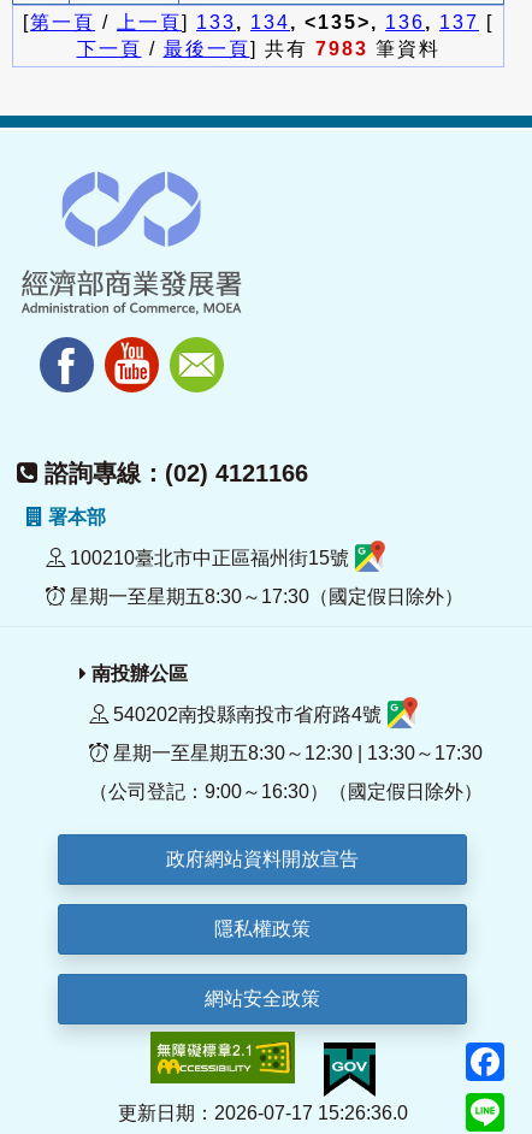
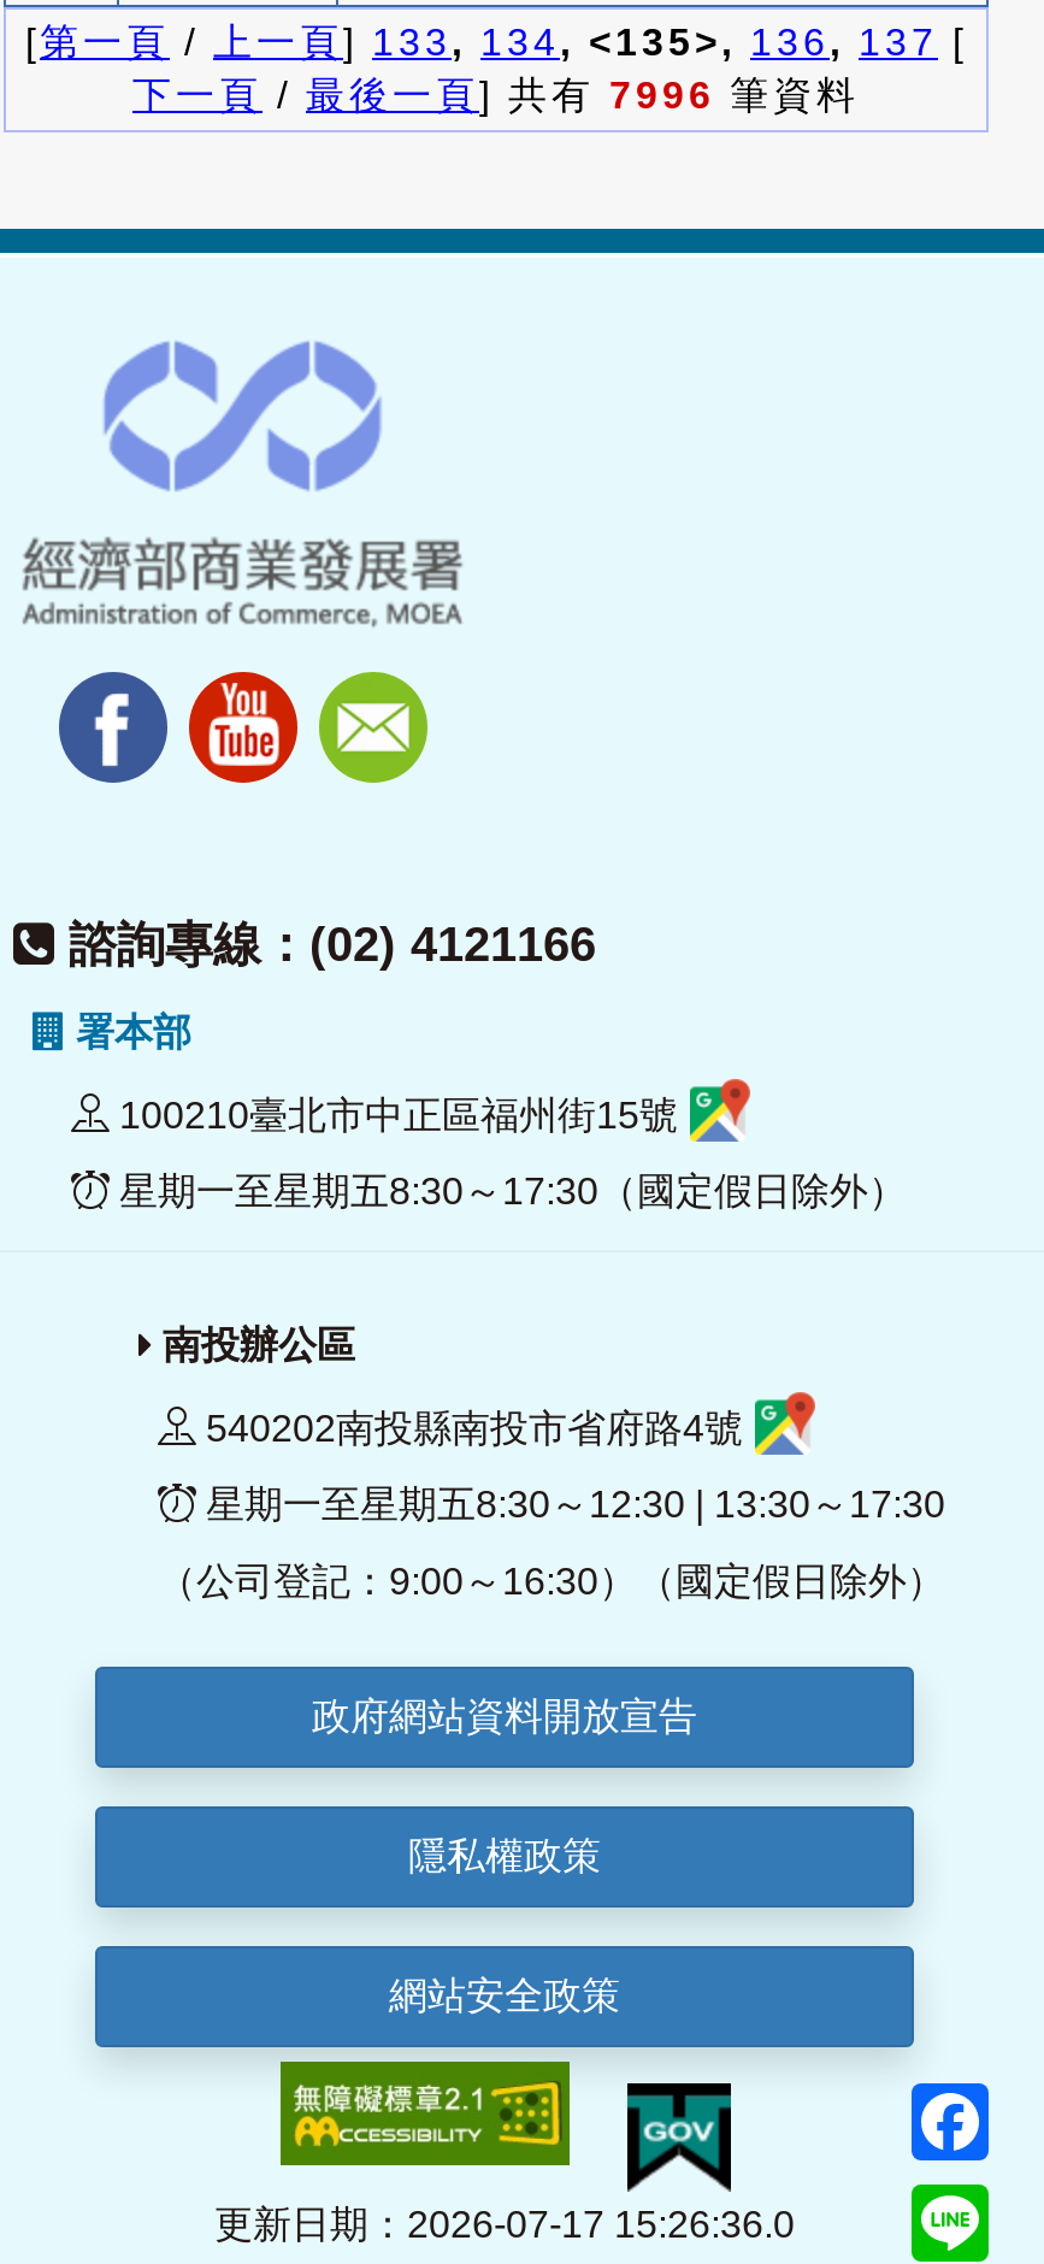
- 下一頁/最後一頁] 共有7983筆資料
+ 下一頁/最後一頁] 共有7996筆資料
